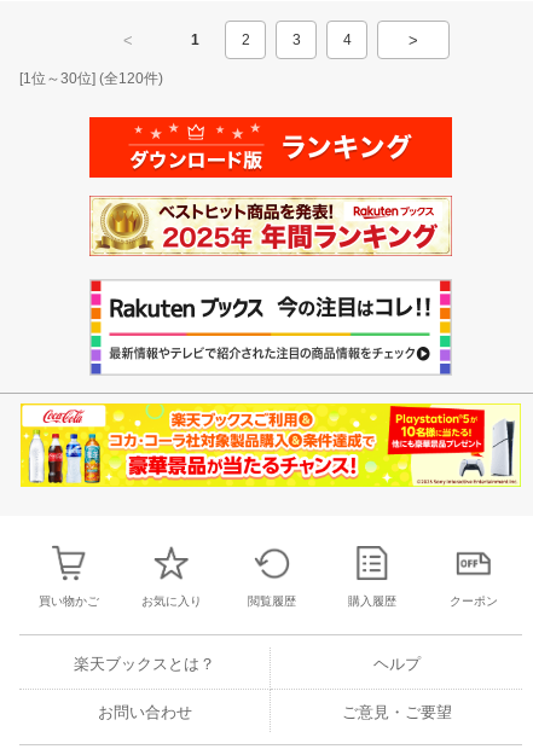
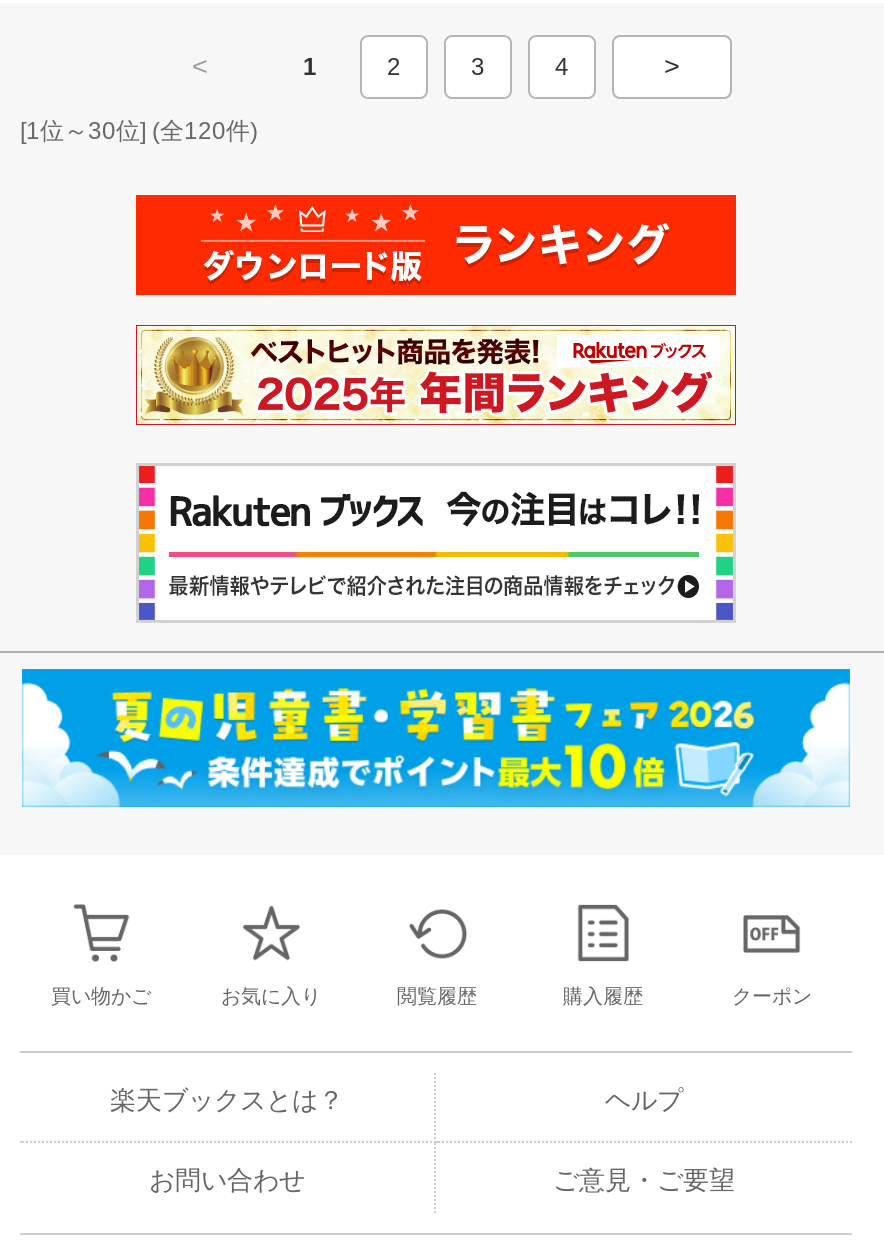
- [image]
+ [image]
